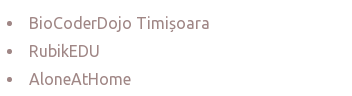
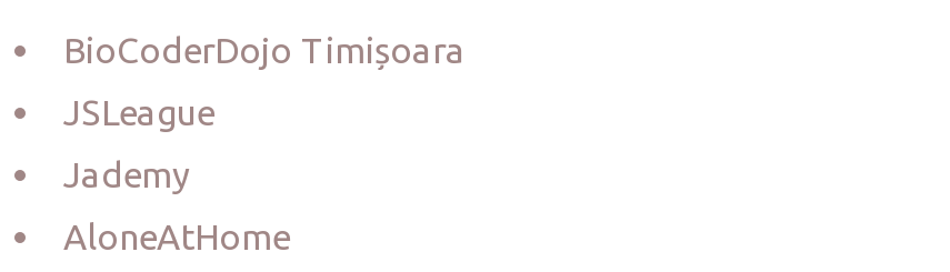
- RubikEDU
+ JSLeague
+ Jademy
